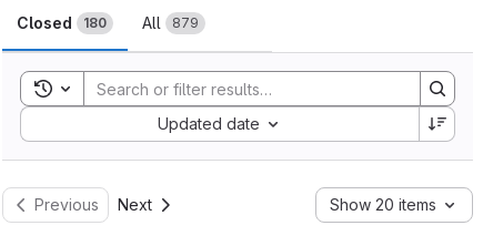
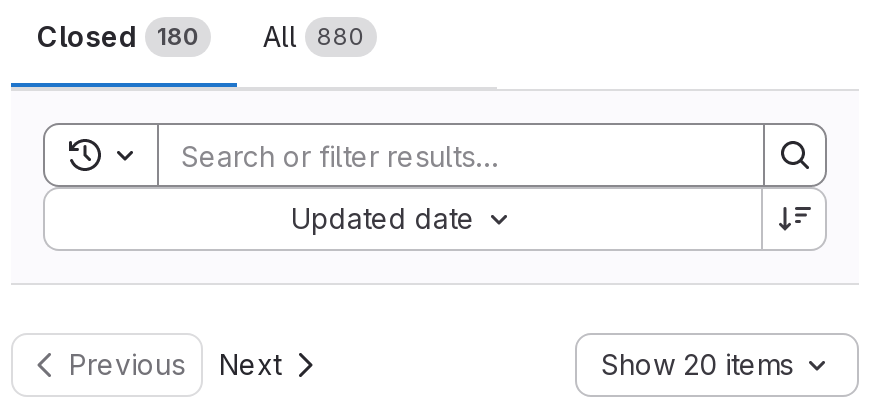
- All 879
+ All 880
